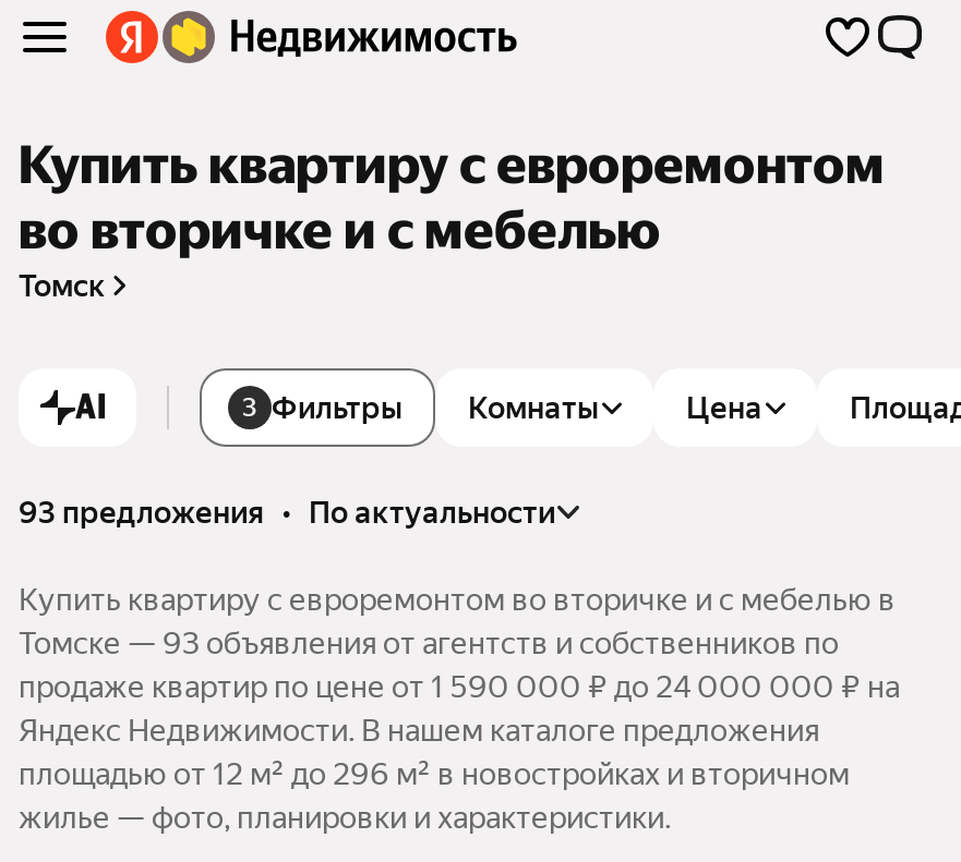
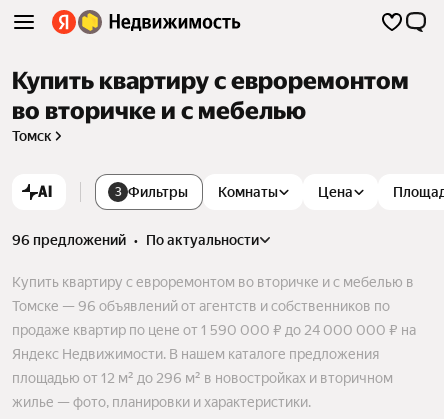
- 93 предложения • по актуальности
+ 96 предложений • по актуальности

- Томске — 93 объявления от агентств и собственников по
+ Томске — 96 объявлений от агентств и собственников по
